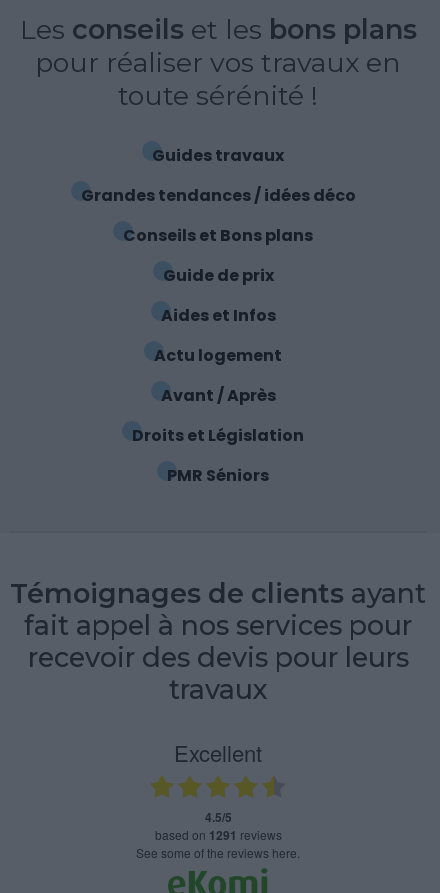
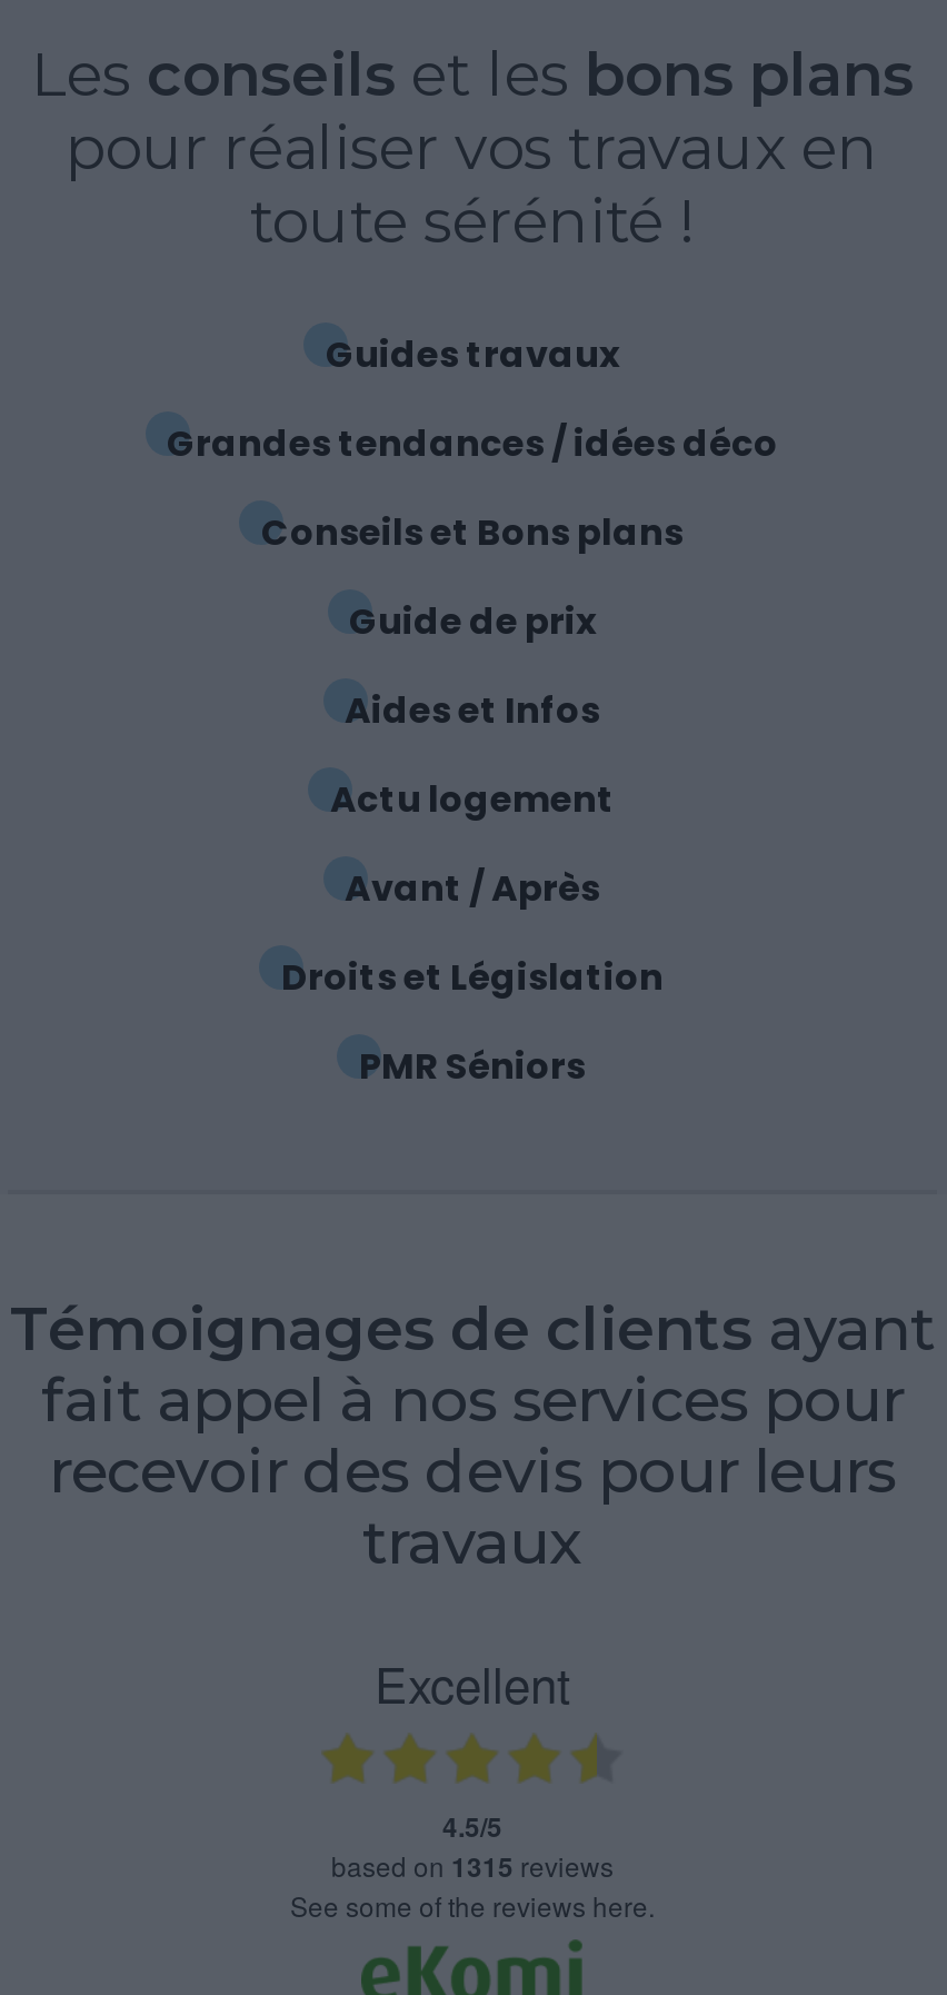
- based on 1291 reviews
+ based on 1315 reviews
